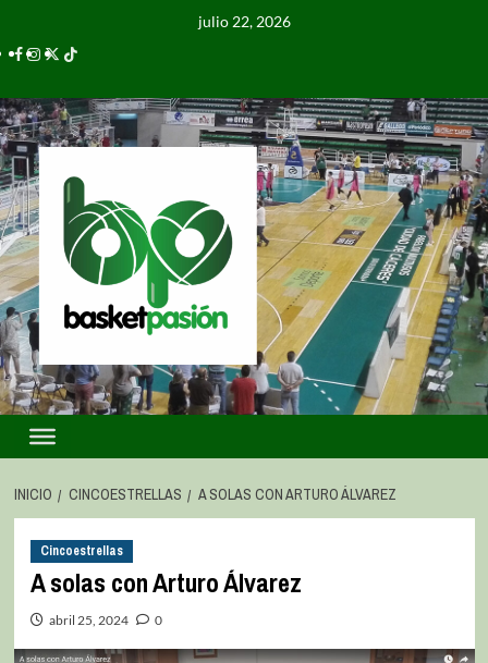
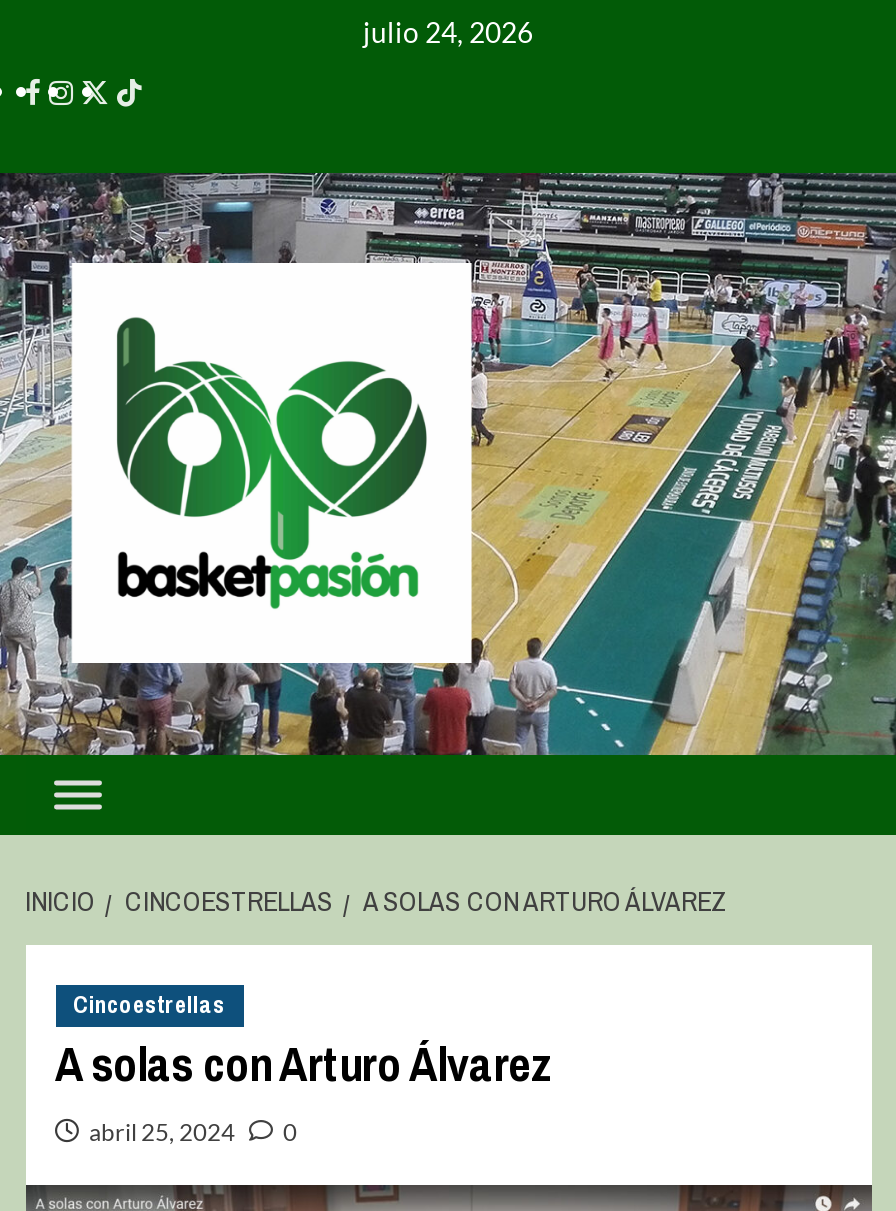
- julio 22, 2026
+ julio 24, 2026
